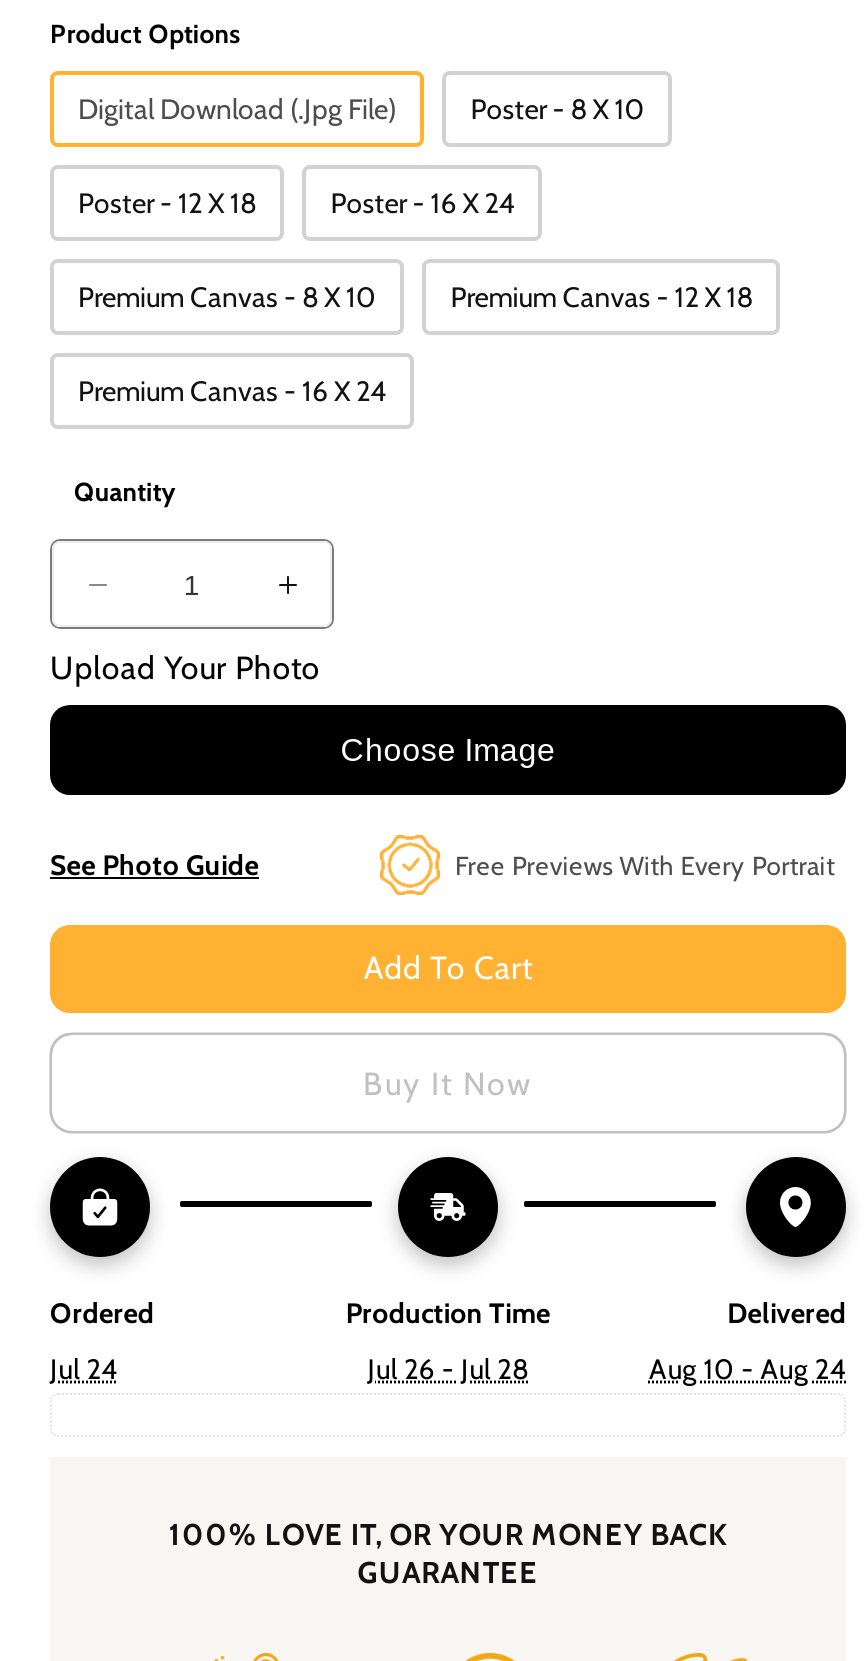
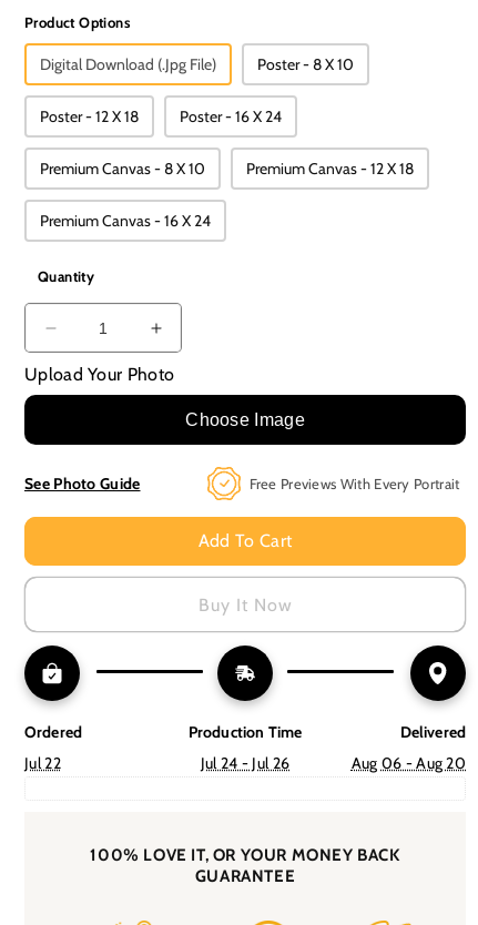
- Jul 24
+ Jul 22

- Jul 26 - Jul 28
+ Jul 24 - Jul 26

- Aug 10 - Aug 24
+ Aug 06 - Aug 20
